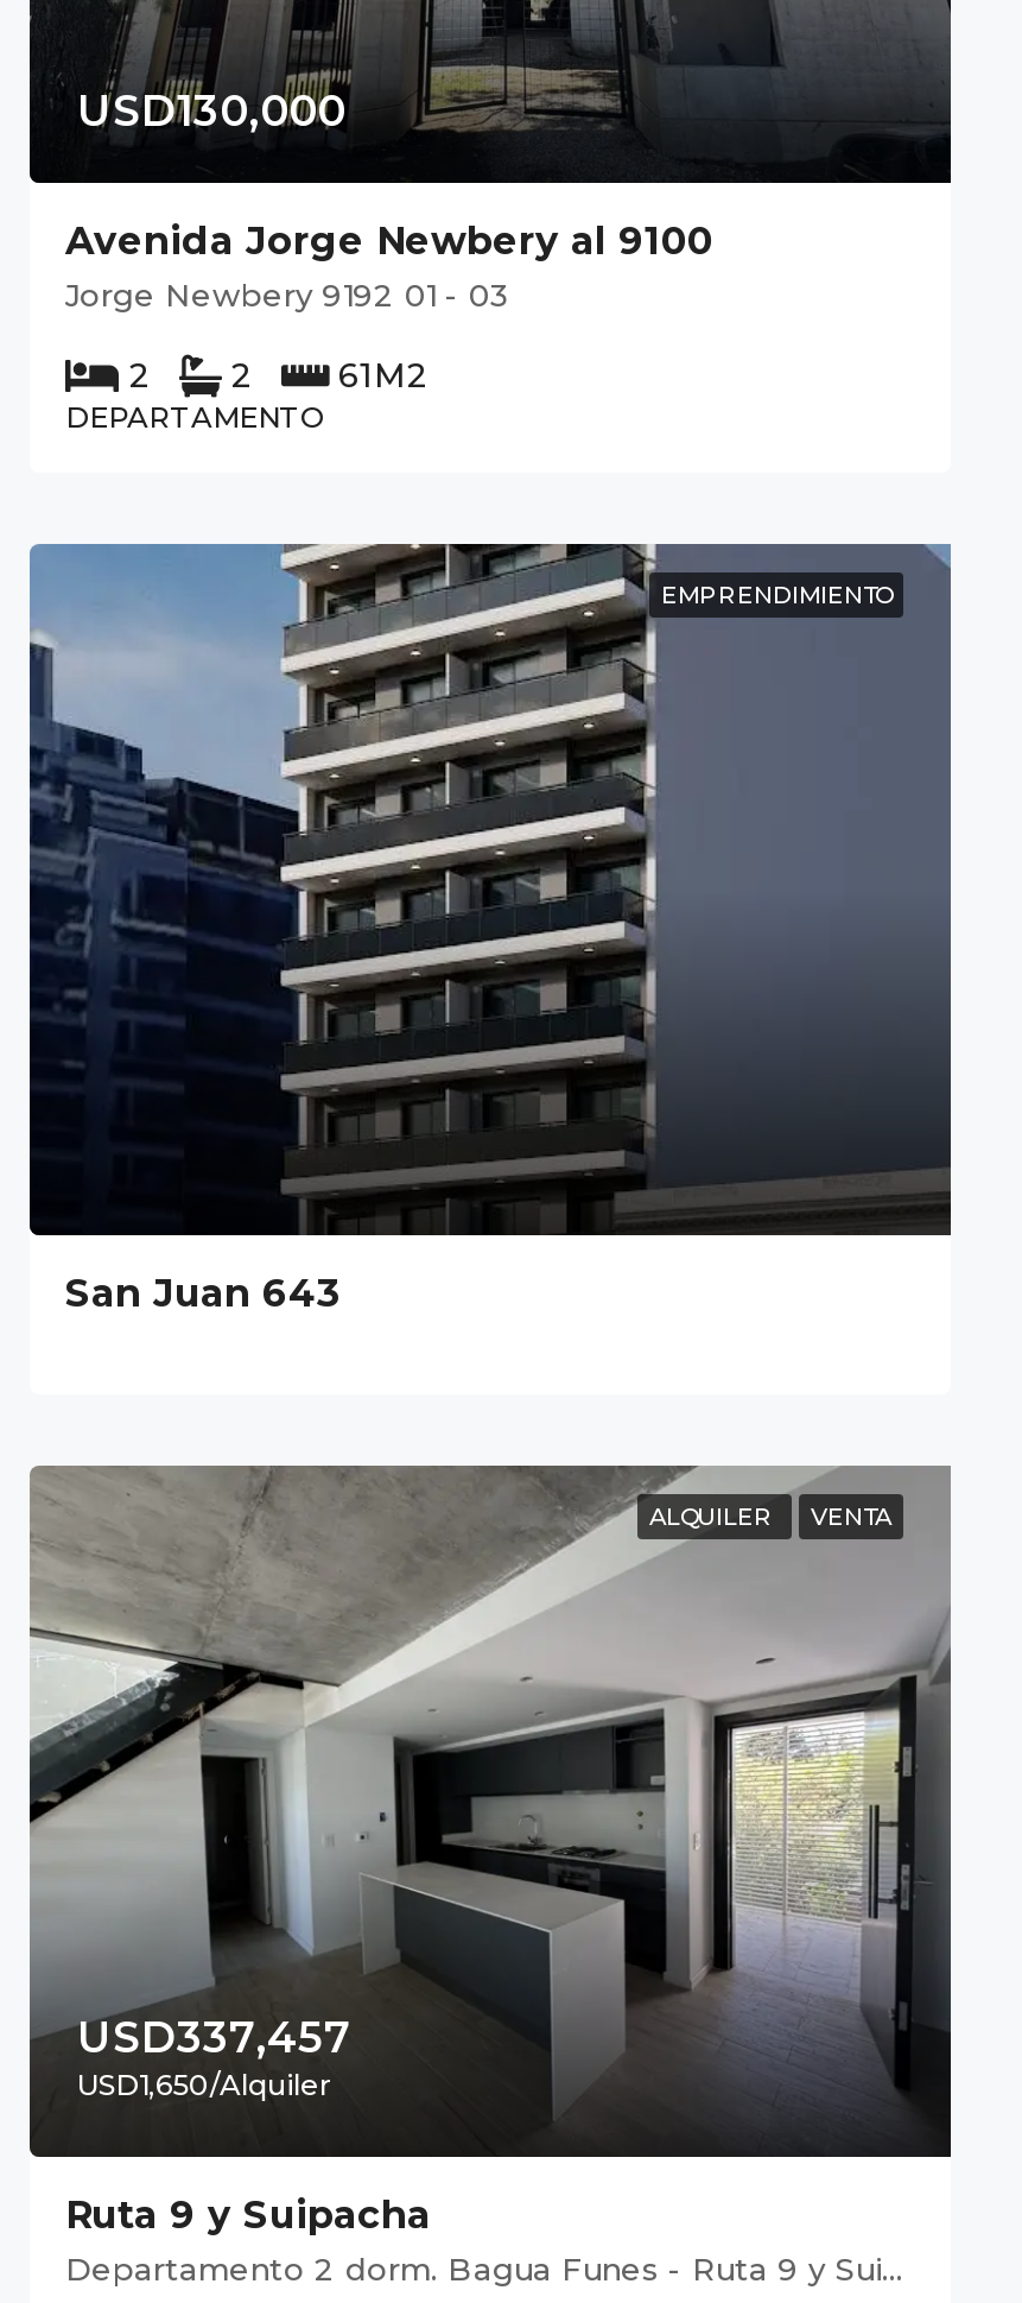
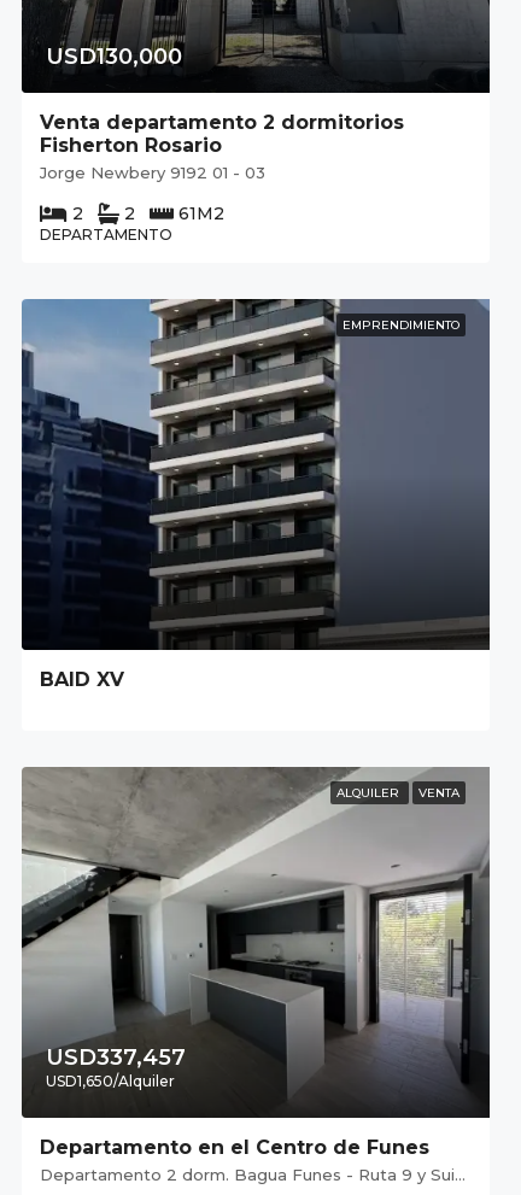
- Avenida Jorge Newbery al 9100
+ Venta departamento 2 dormitorios
+ Fisherton Rosario

- San Juan 643
+ BAID XV

- Ruta 9 y Suipacha
+ Departamento en el Centro de Funes
